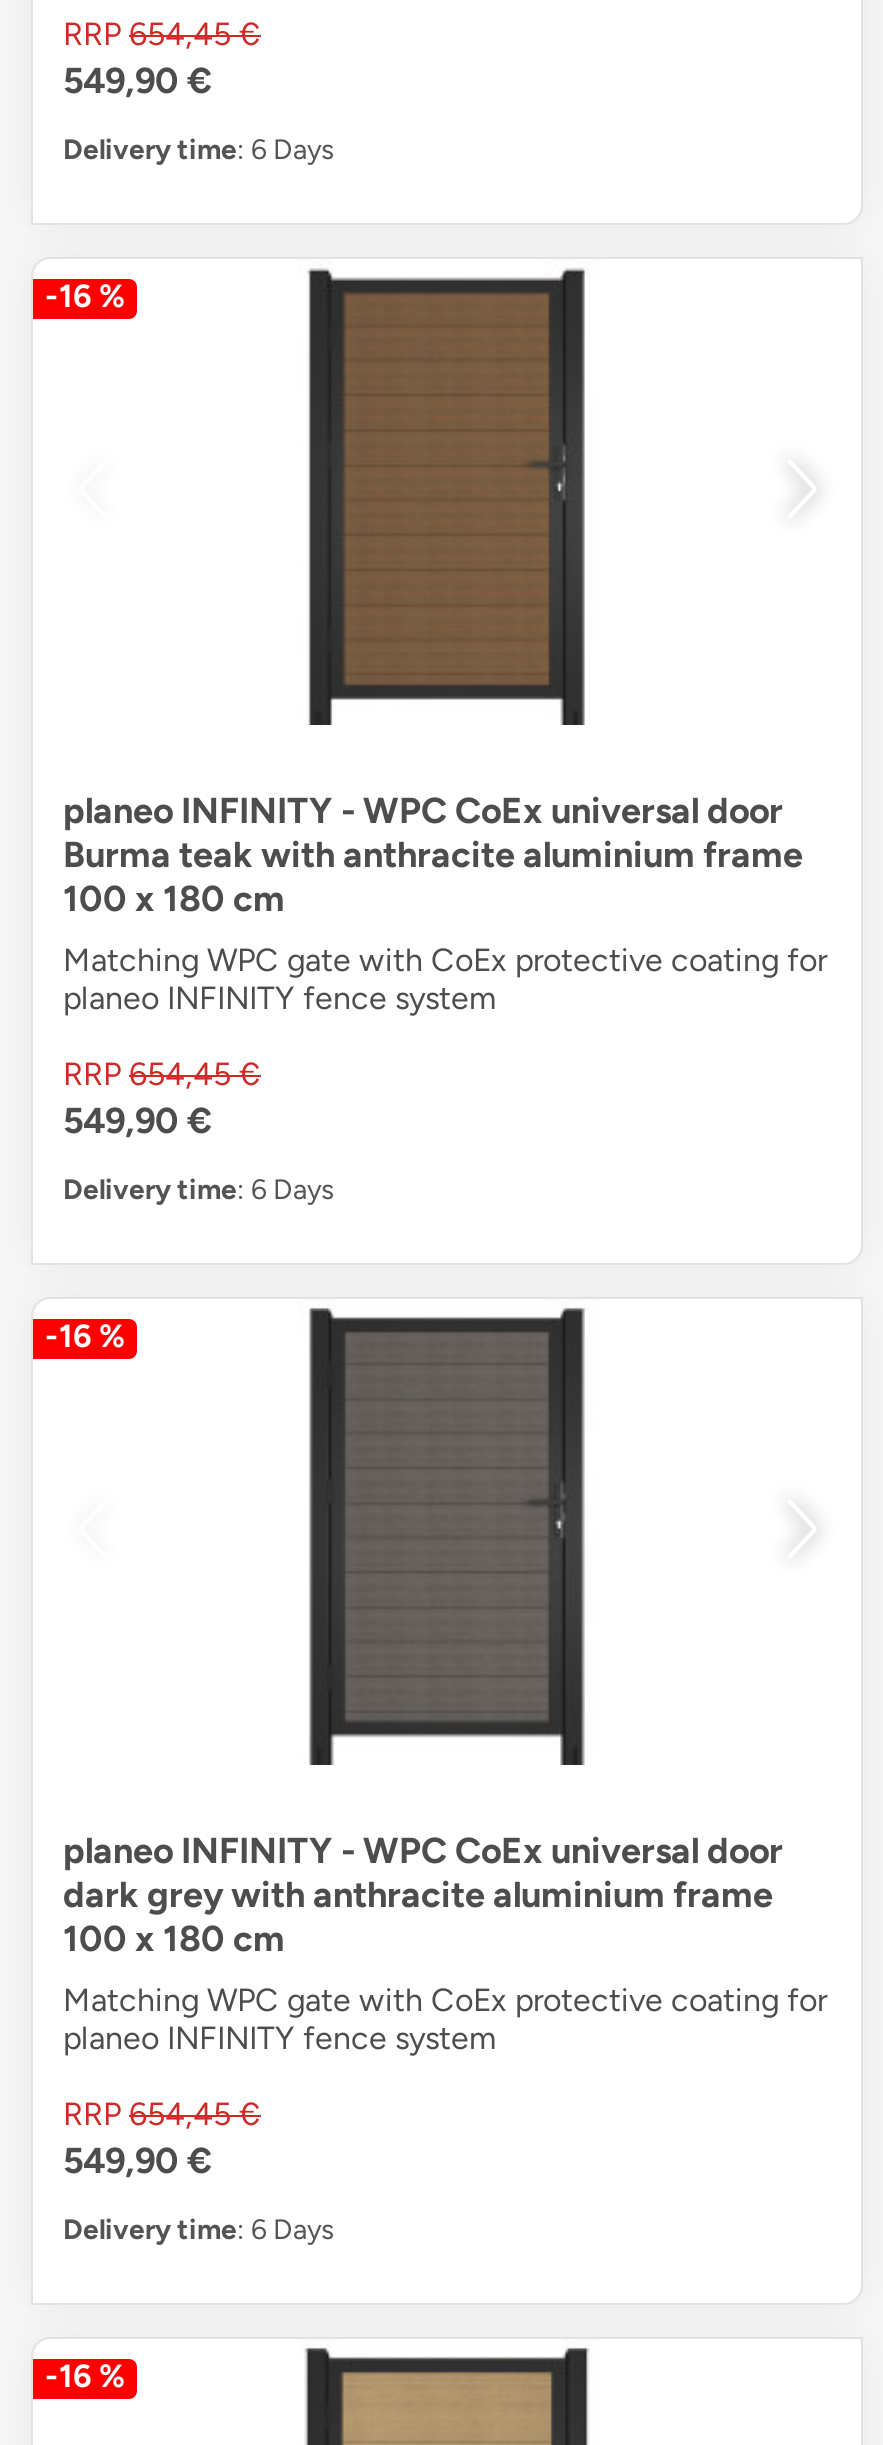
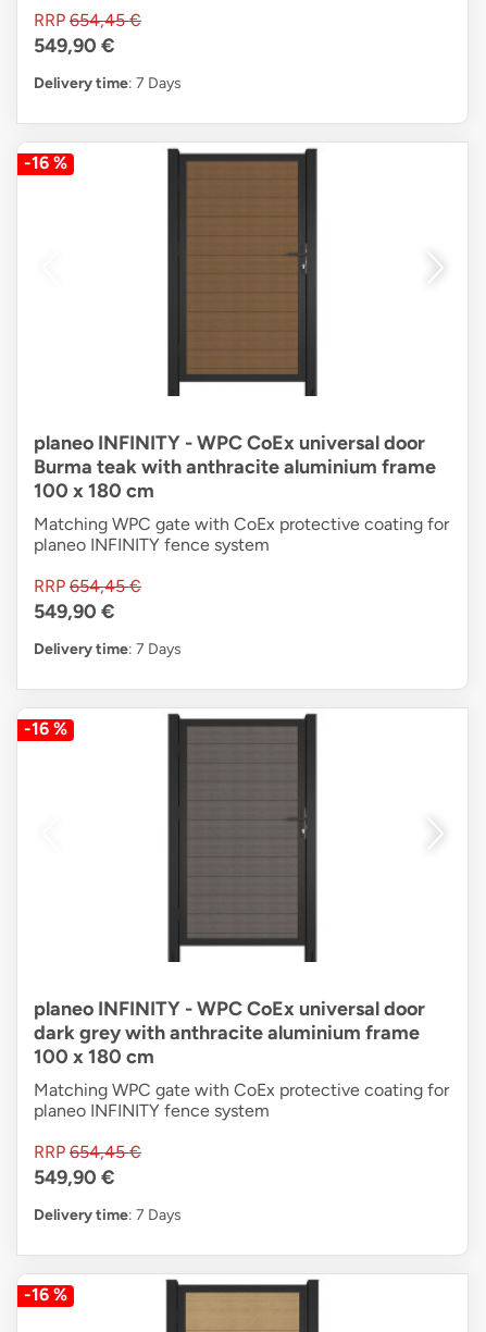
- Delivery time: 6 Days
+ Delivery time: 7 Days

- Delivery time: 6 Days
+ Delivery time: 7 Days

- Delivery time: 6 Days
+ Delivery time: 7 Days
